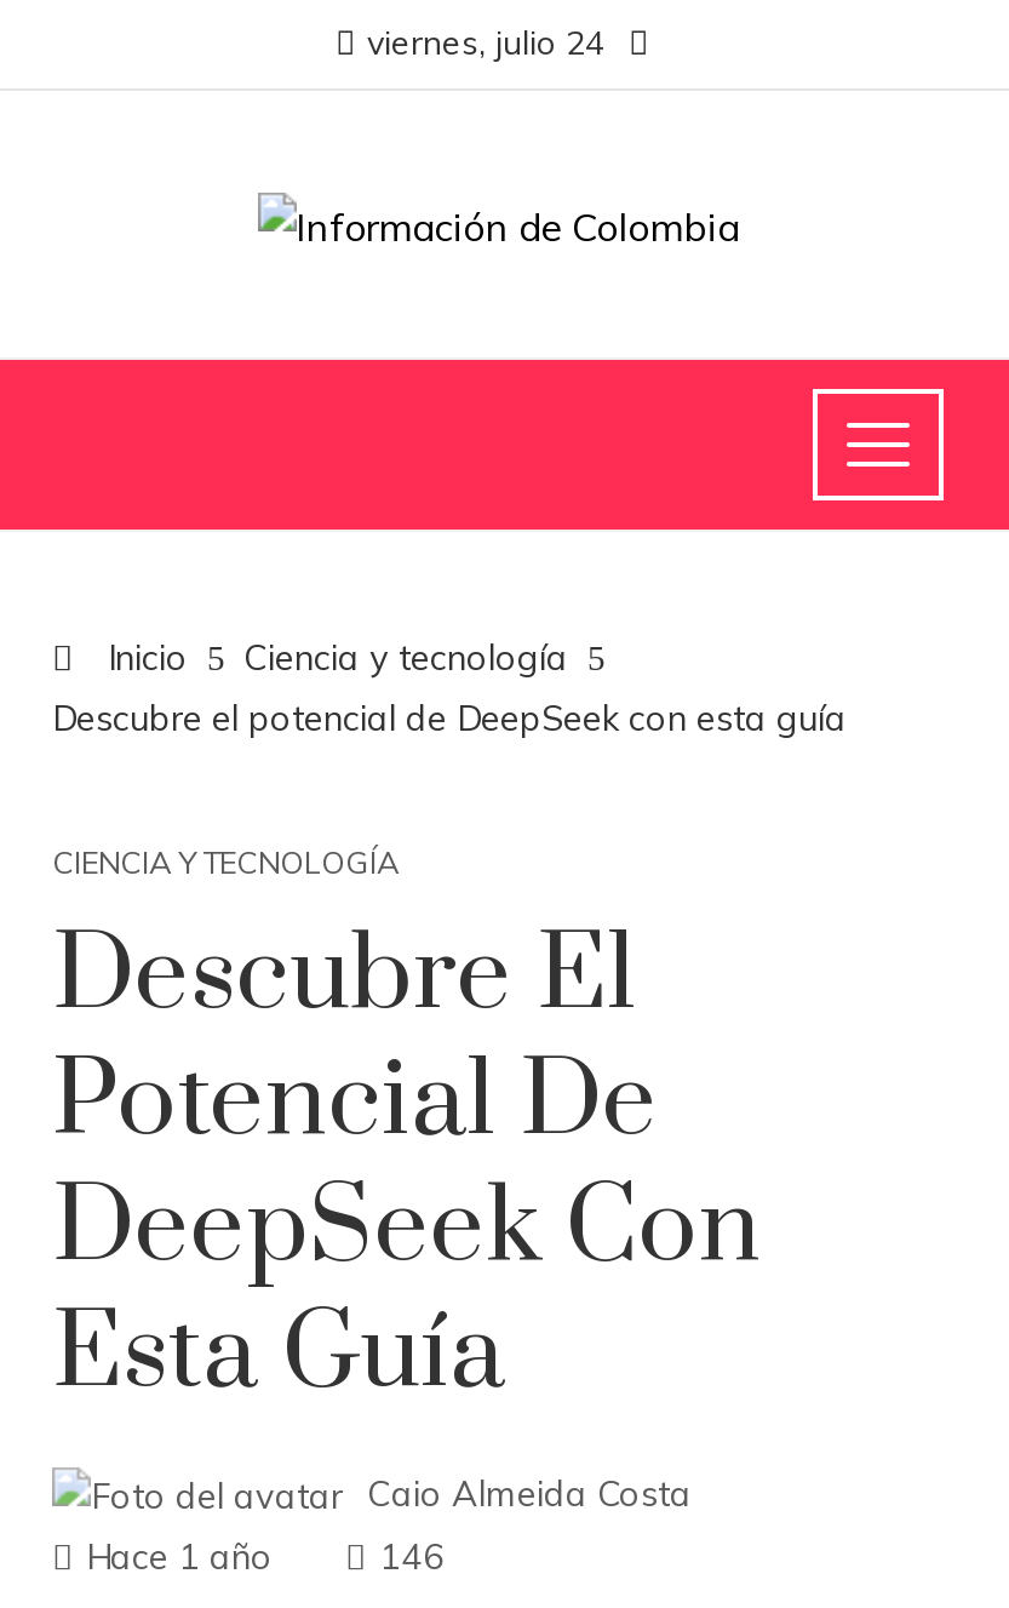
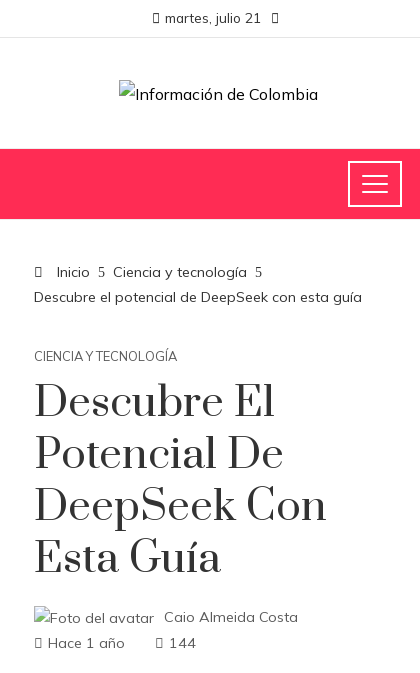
- viernes, julio 24
+ martes, julio 21

- 146
+ 144
